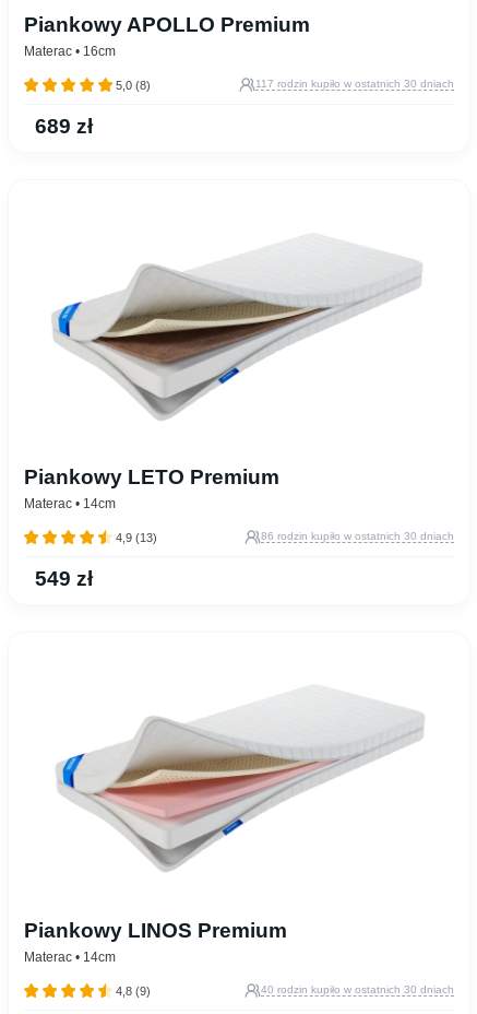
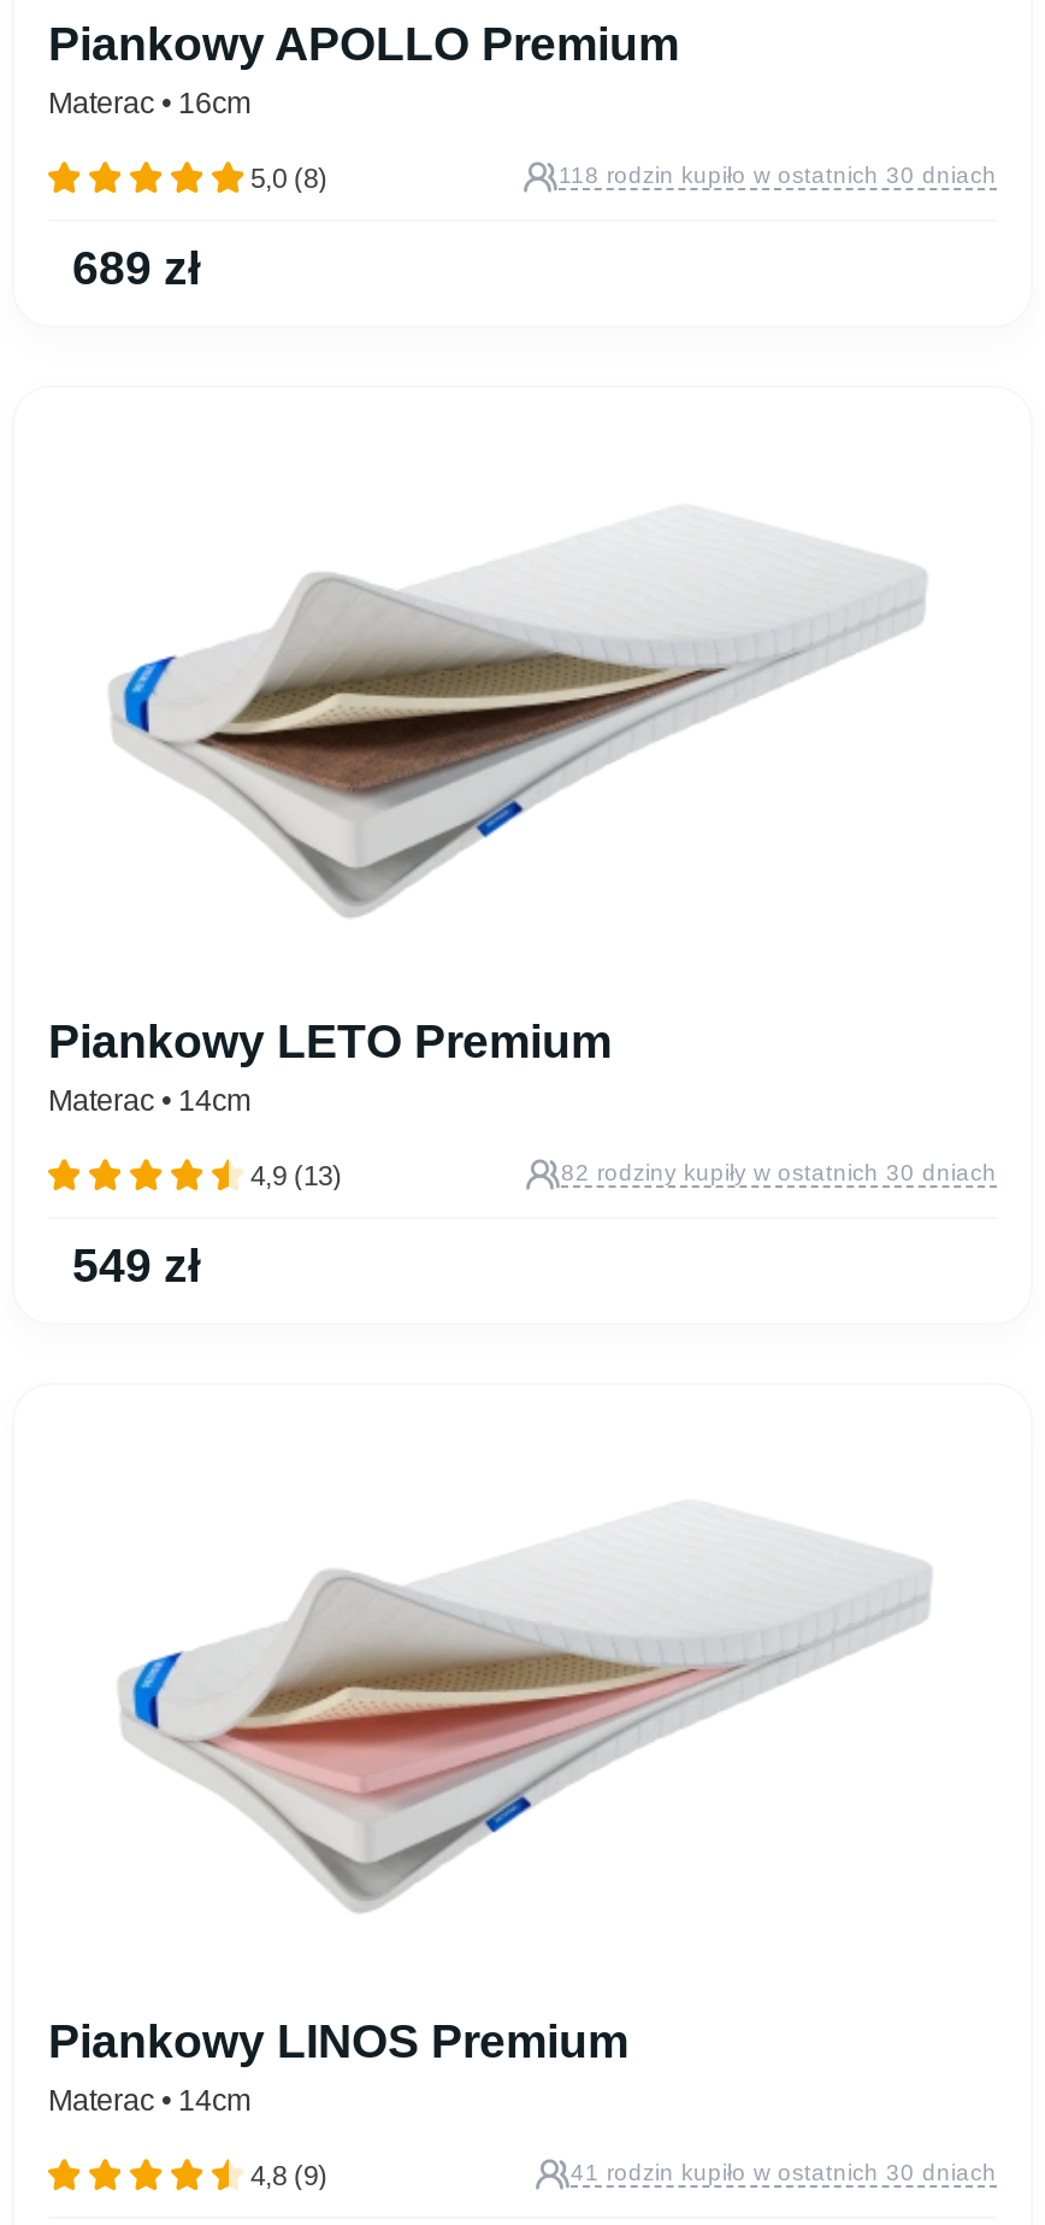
- 117 rodzin kupiło w ostatnich 30 dniach
+ 118 rodzin kupiło w ostatnich 30 dniach

- 86 rodzin kupiło w ostatnich 30 dniach
+ 82 rodziny kupiły w ostatnich 30 dniach

- 40 rodzin kupiło w ostatnich 30 dniach
+ 41 rodzin kupiło w ostatnich 30 dniach
